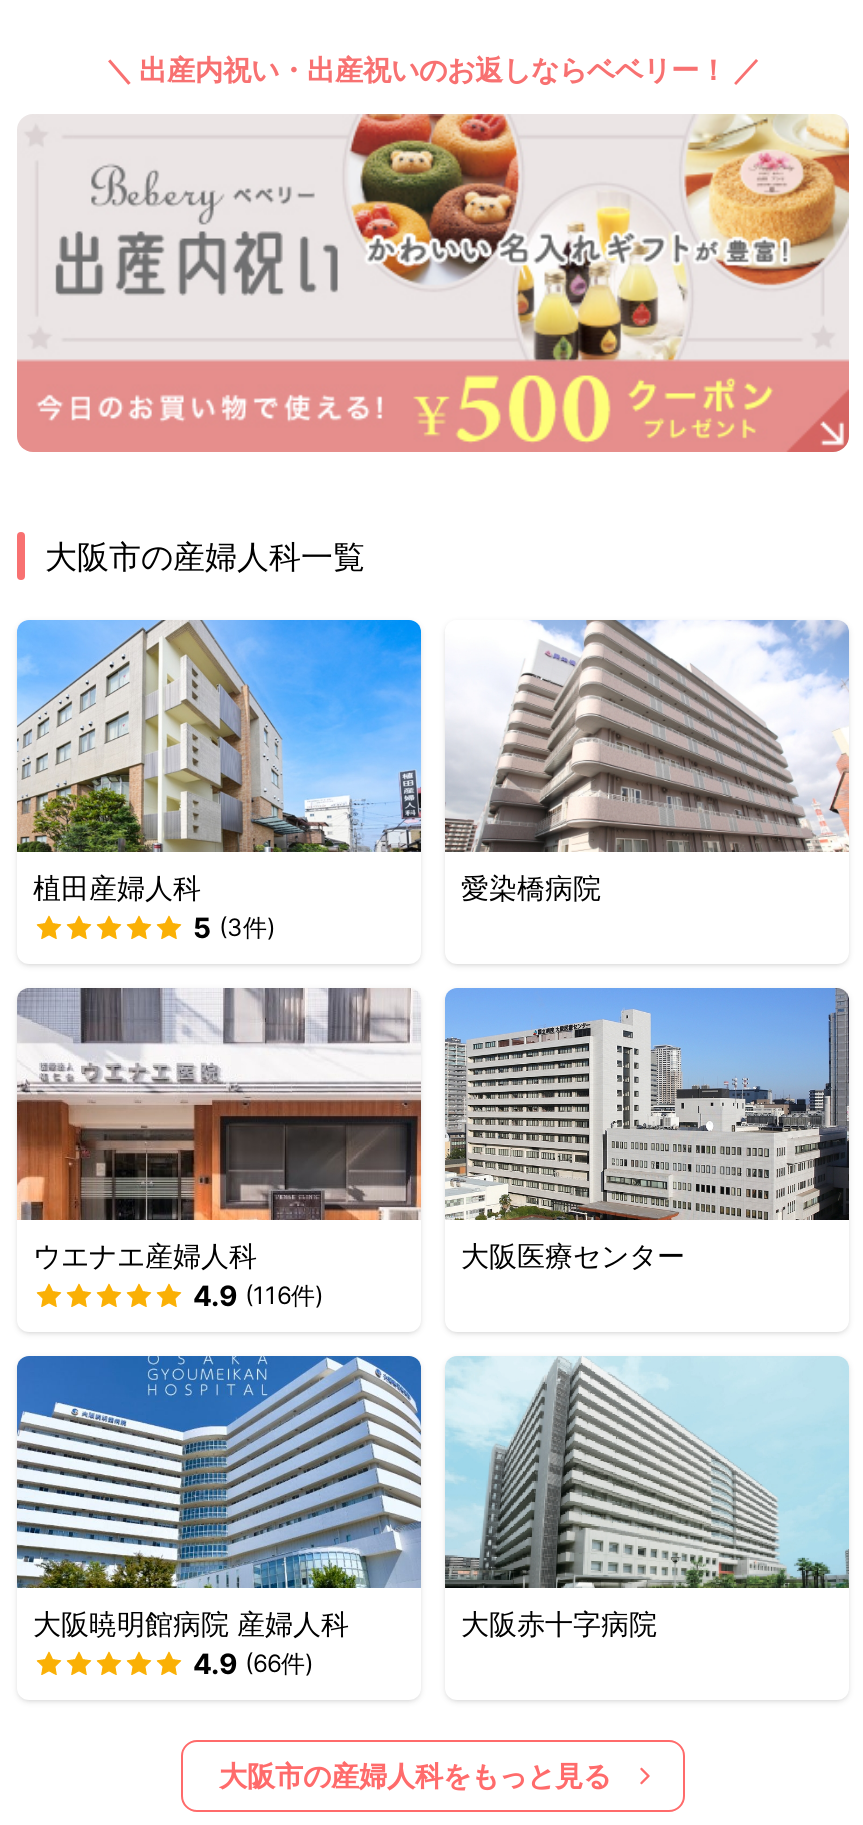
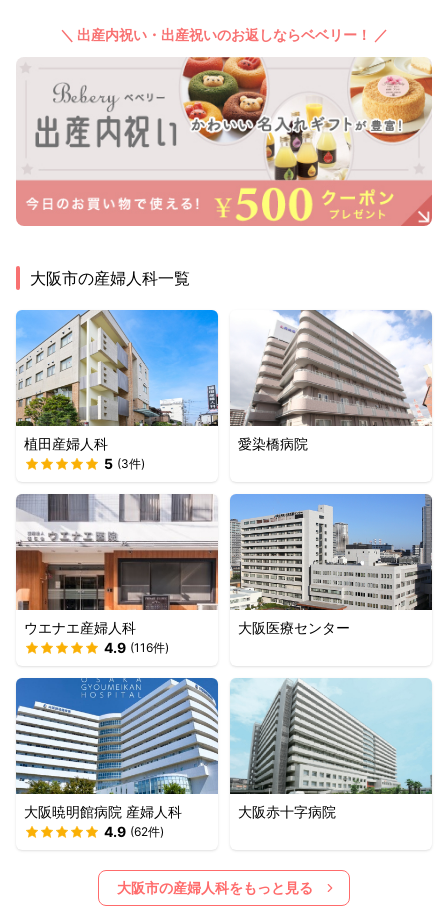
- 4.9 (66件)
+ 4.9 (62件)
